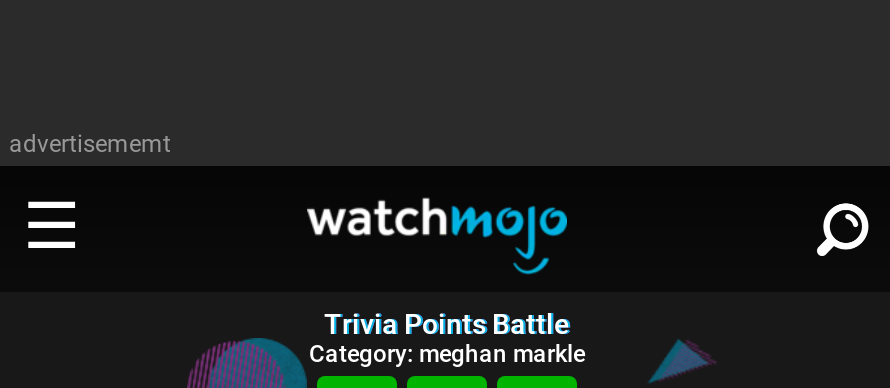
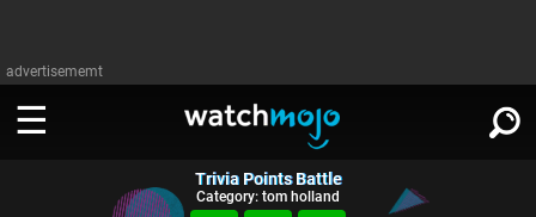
- Category: meghan markle
+ Category: tom holland
